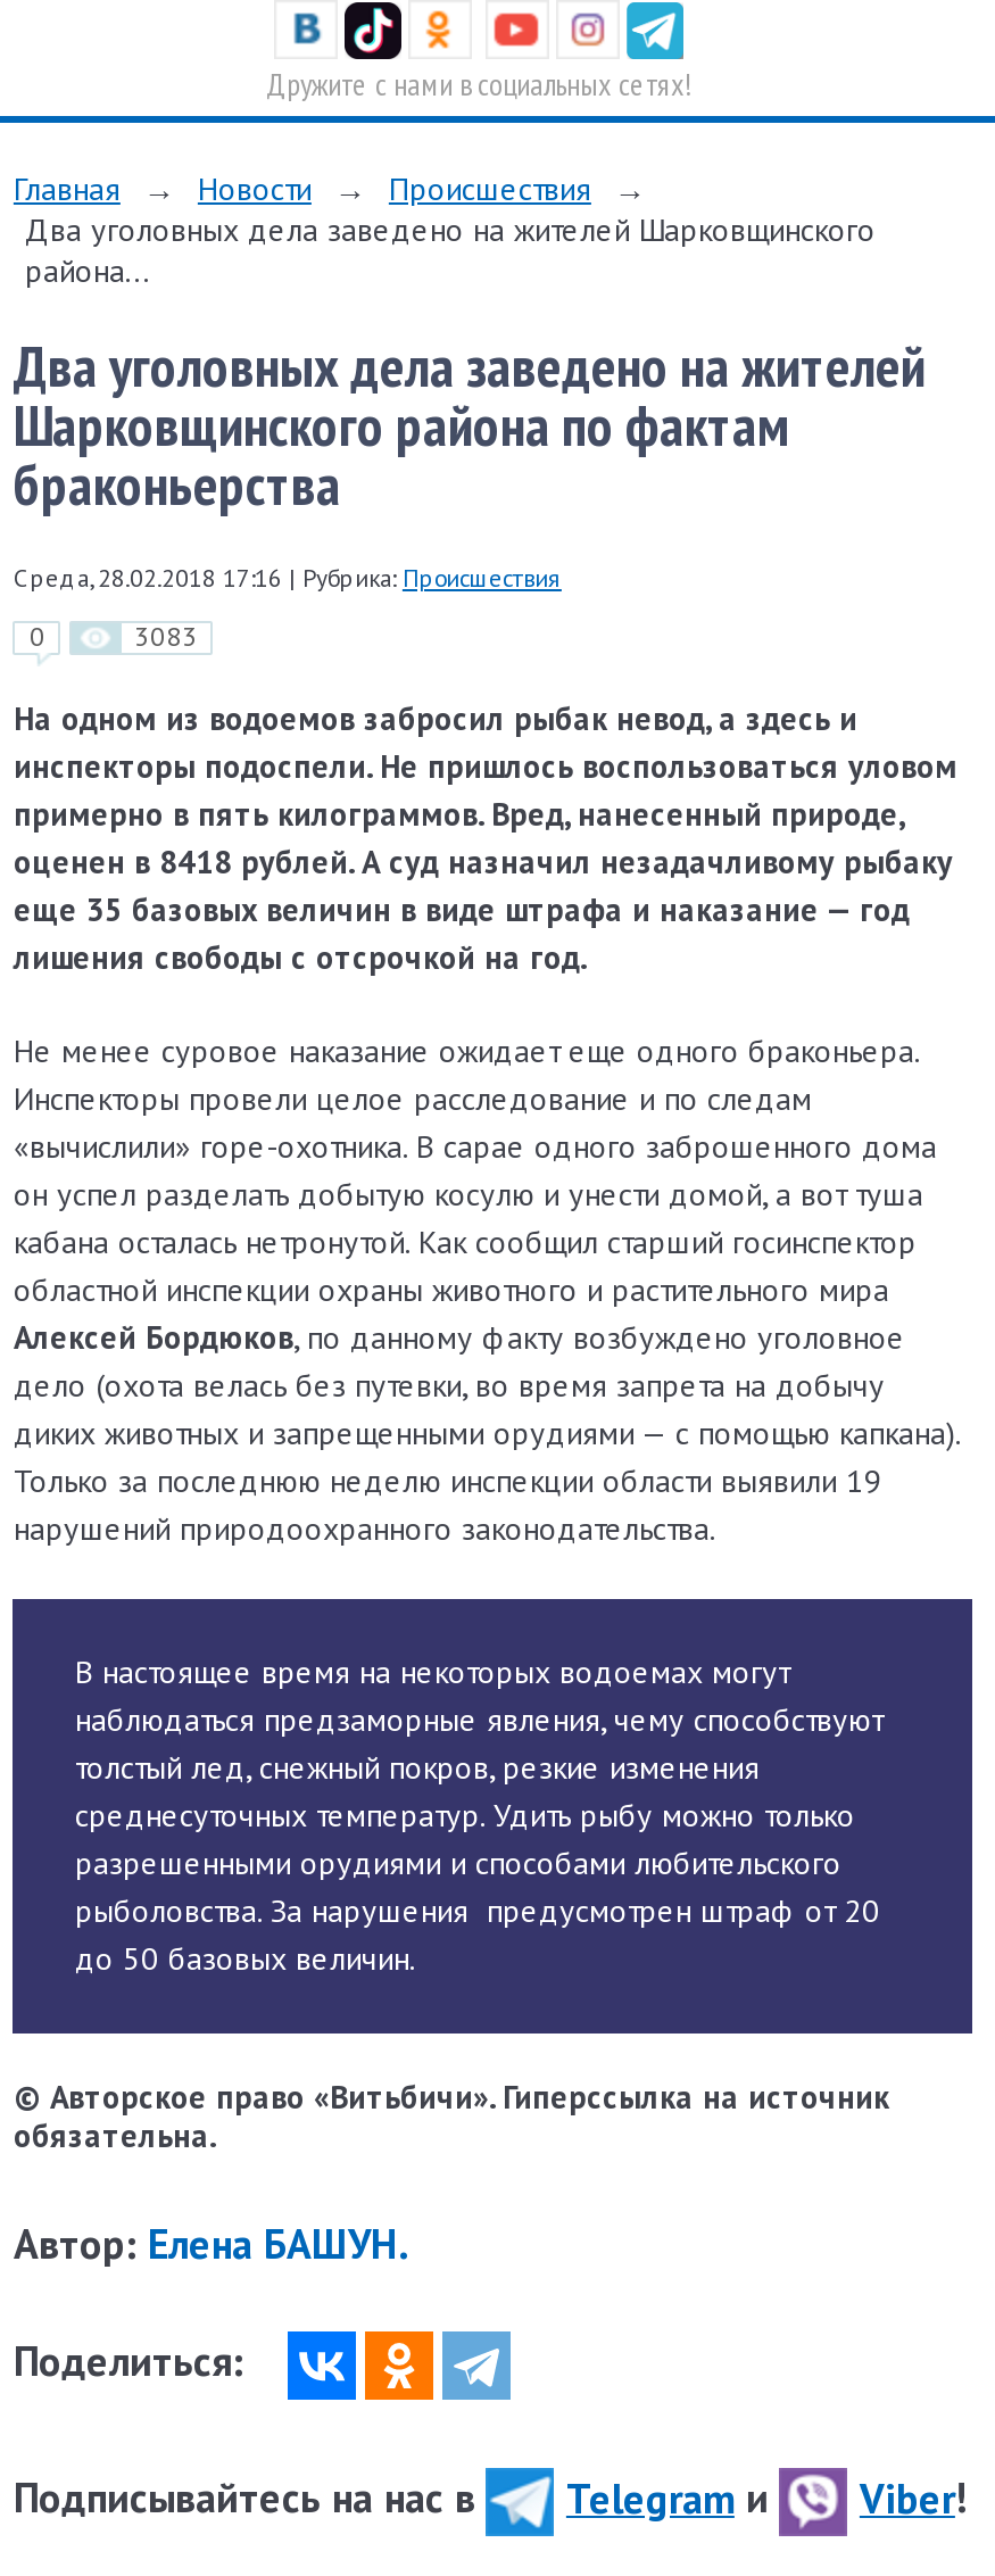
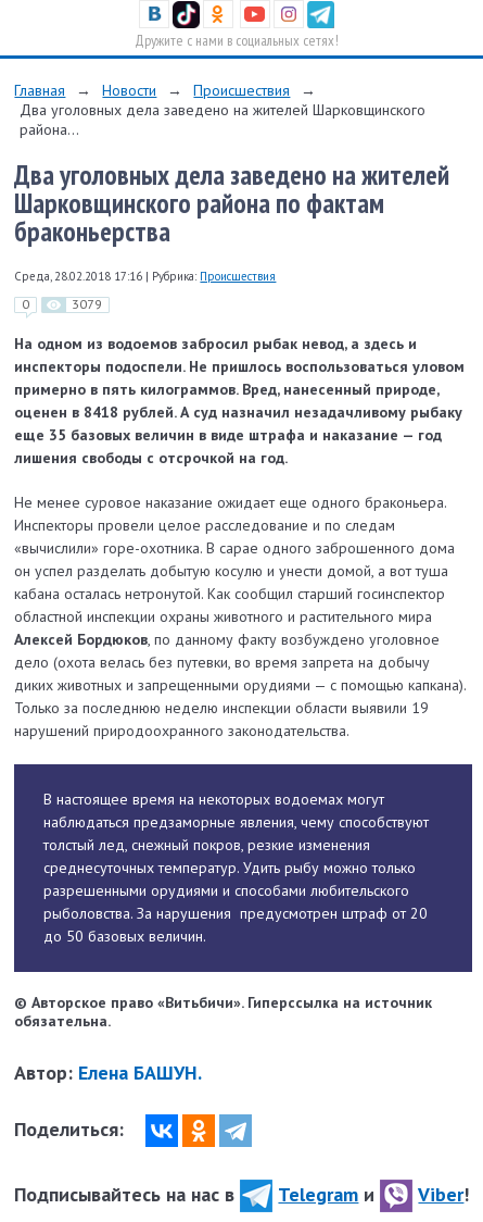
- 3083
+ 3079
